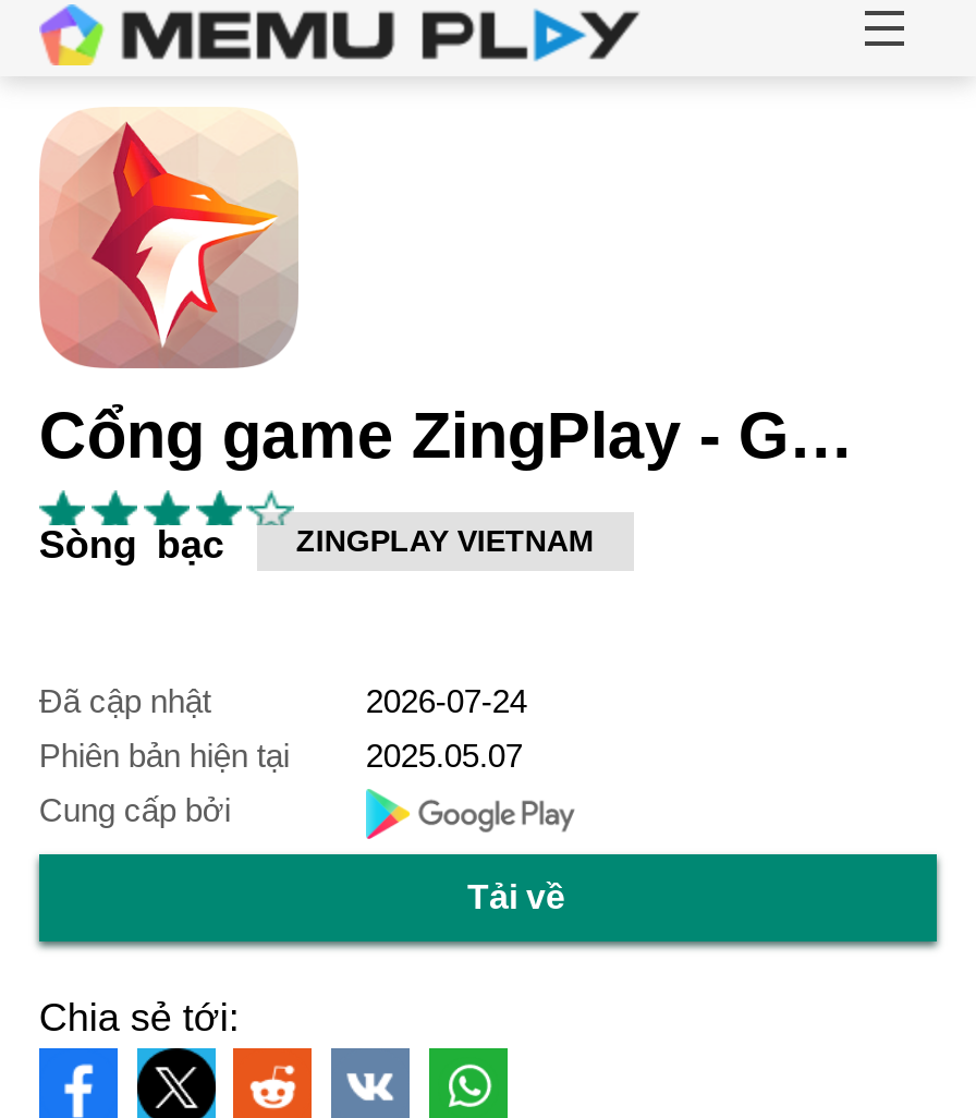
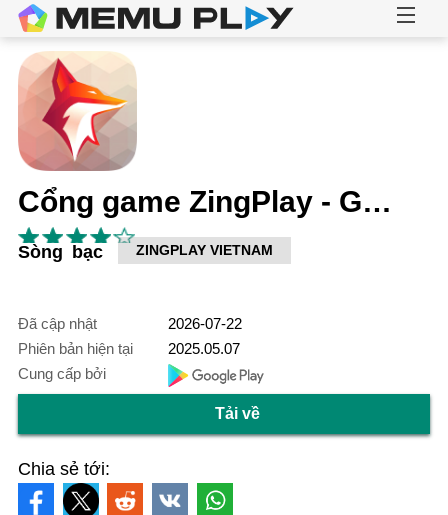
- 2026-07-24
+ 2026-07-22
